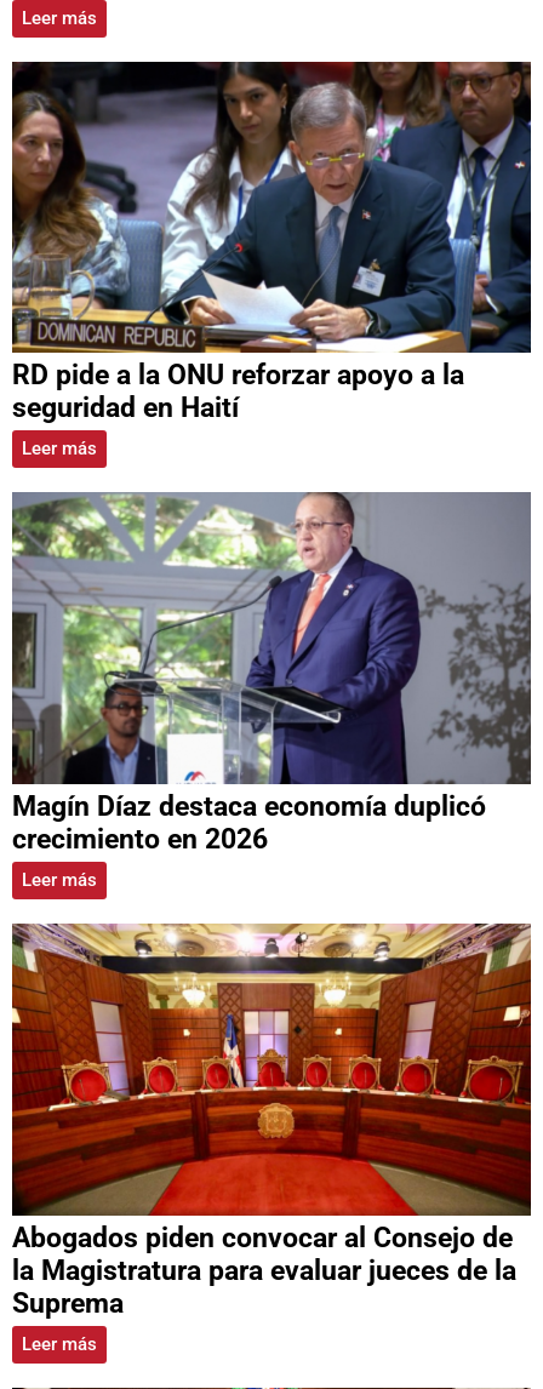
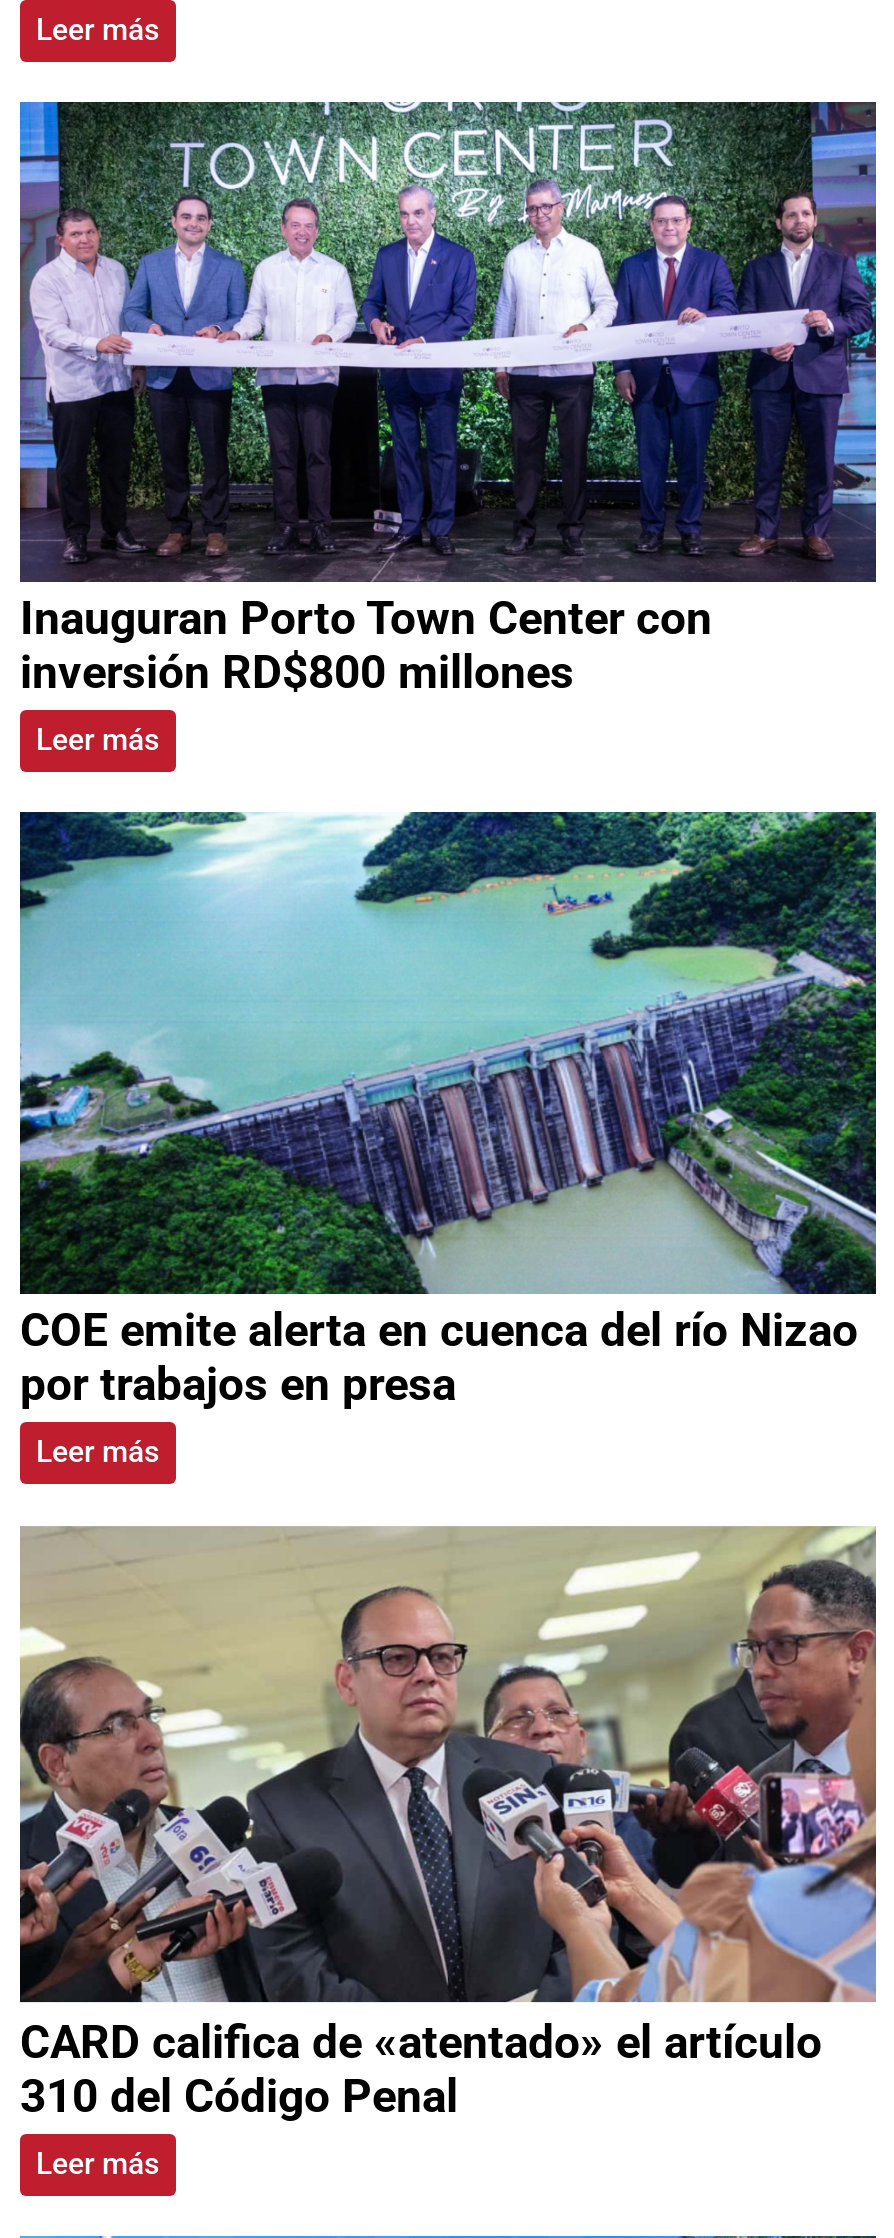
- [image]
- RD pide a la ONU reforzar apoyo a la
- seguridad en Haití
+ [image]
+ Inauguran Porto Town Center con
+ inversión RD$800 millones

- [image]
- Magín Díaz destaca economía duplicó
- crecimiento en 2026
+ [image]
+ COE emite alerta en cuenca del río Nizao
+ por trabajos en presa

- [image]
- Abogados piden convocar al Consejo de
- la Magistratura para evaluar jueces de la
- Suprema
+ [image]
+ CARD califica de «atentado» el artículo
+ 310 del Código Penal
